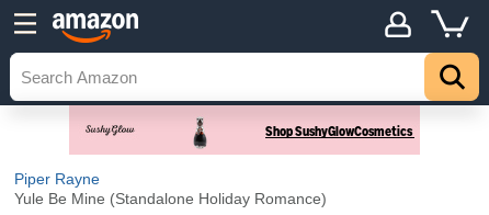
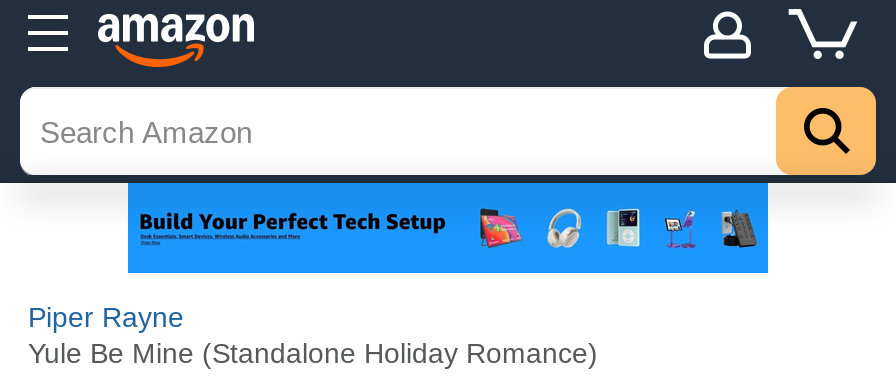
- [image]
+ [image]
